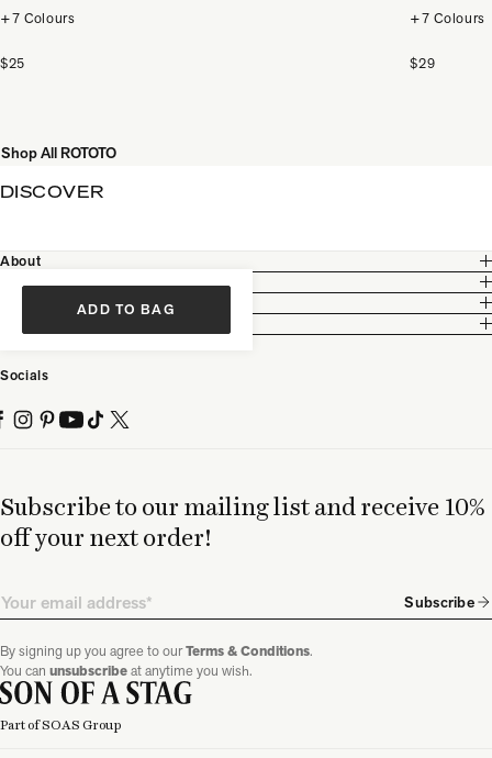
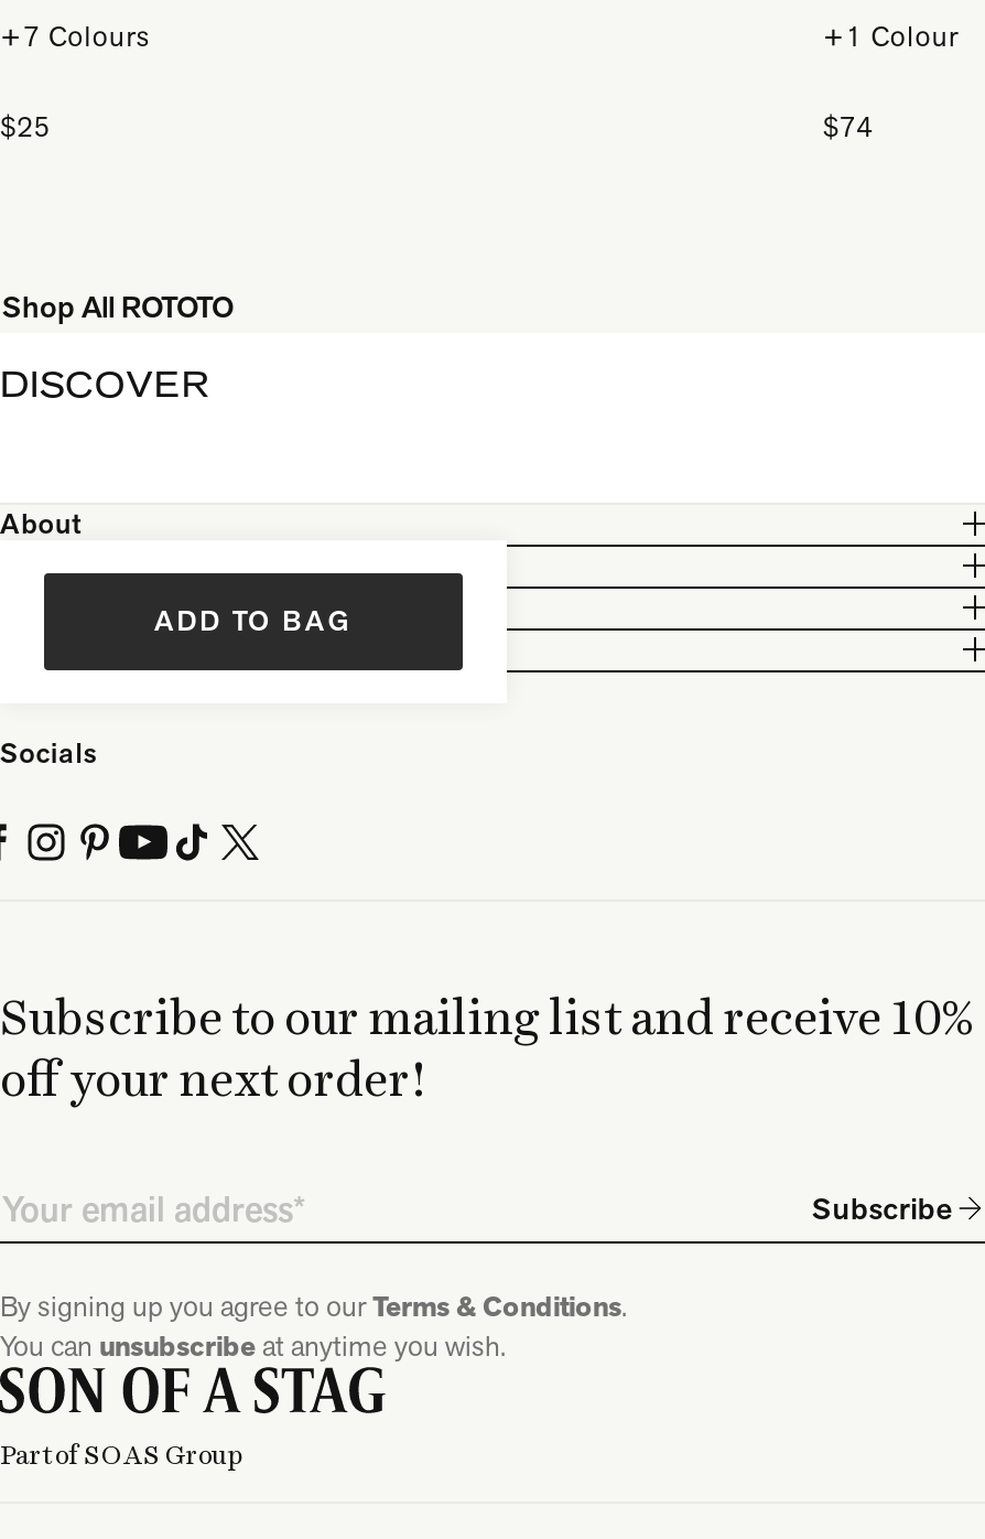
- +7 Colours
+ +1 Colour

- $29
+ $74
